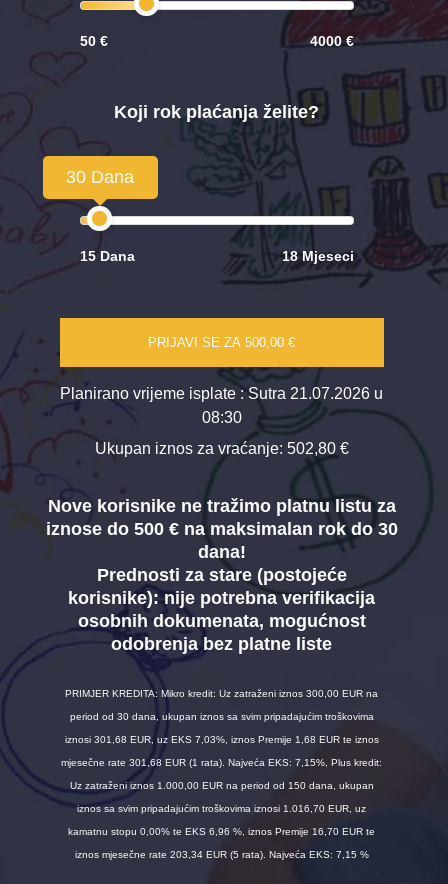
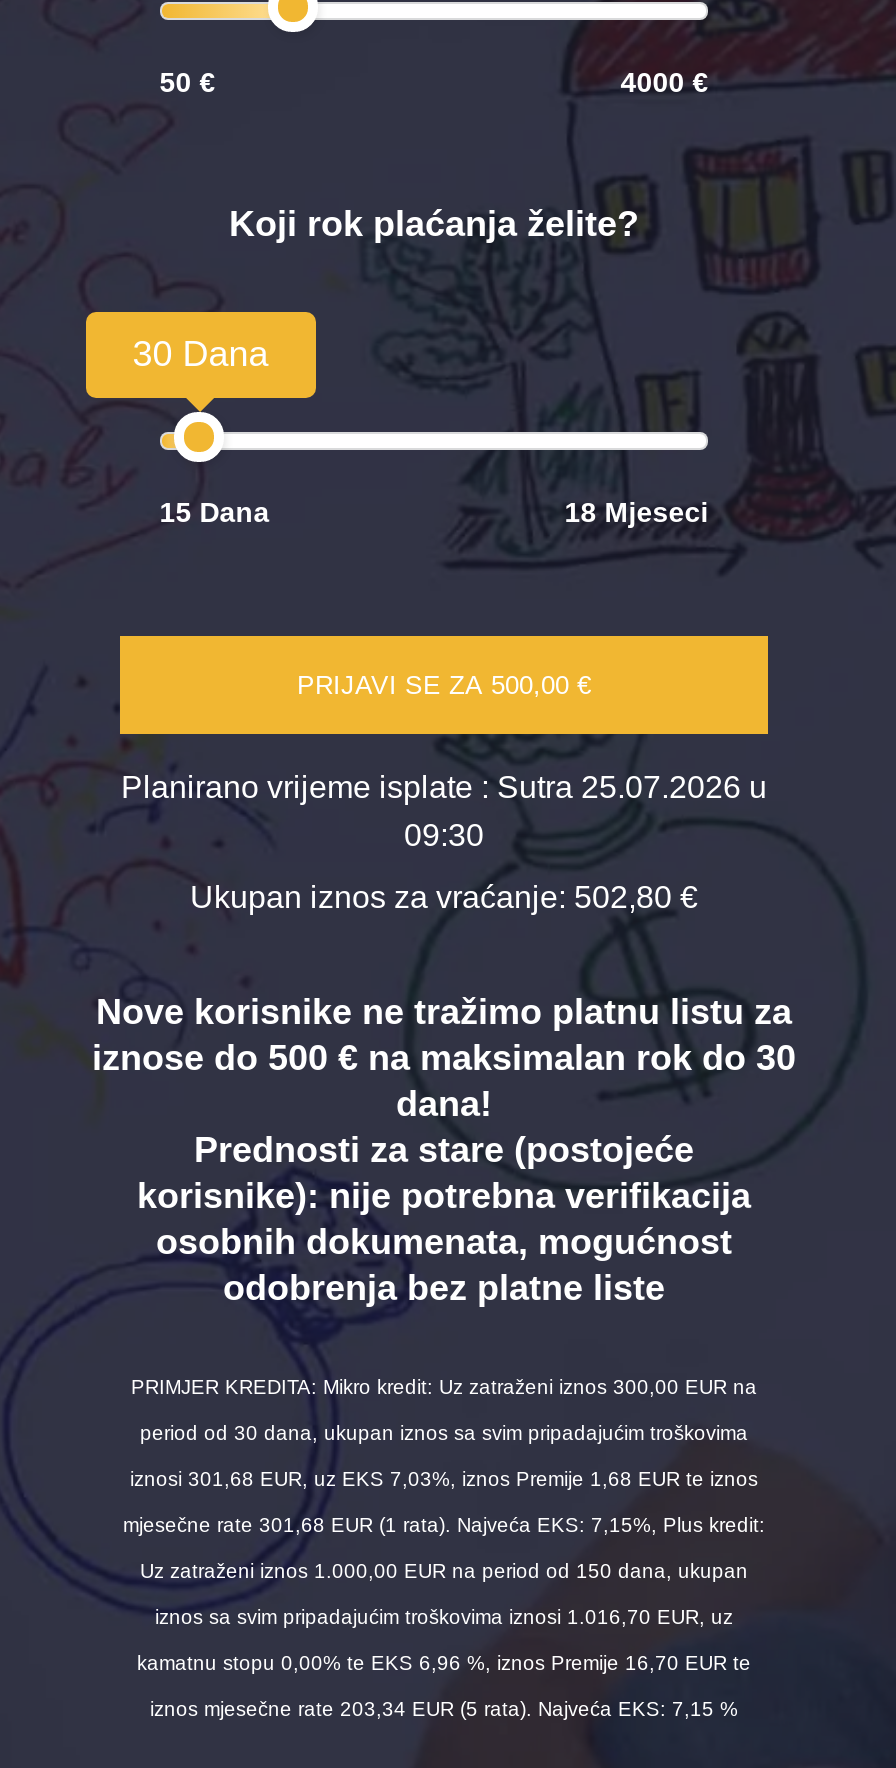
- Planirano vrijeme isplate: Sutra 21.07.2026 u
+ Planirano vrijeme isplate: Sutra 25.07.2026 u

- 08:30
+ 09:30
